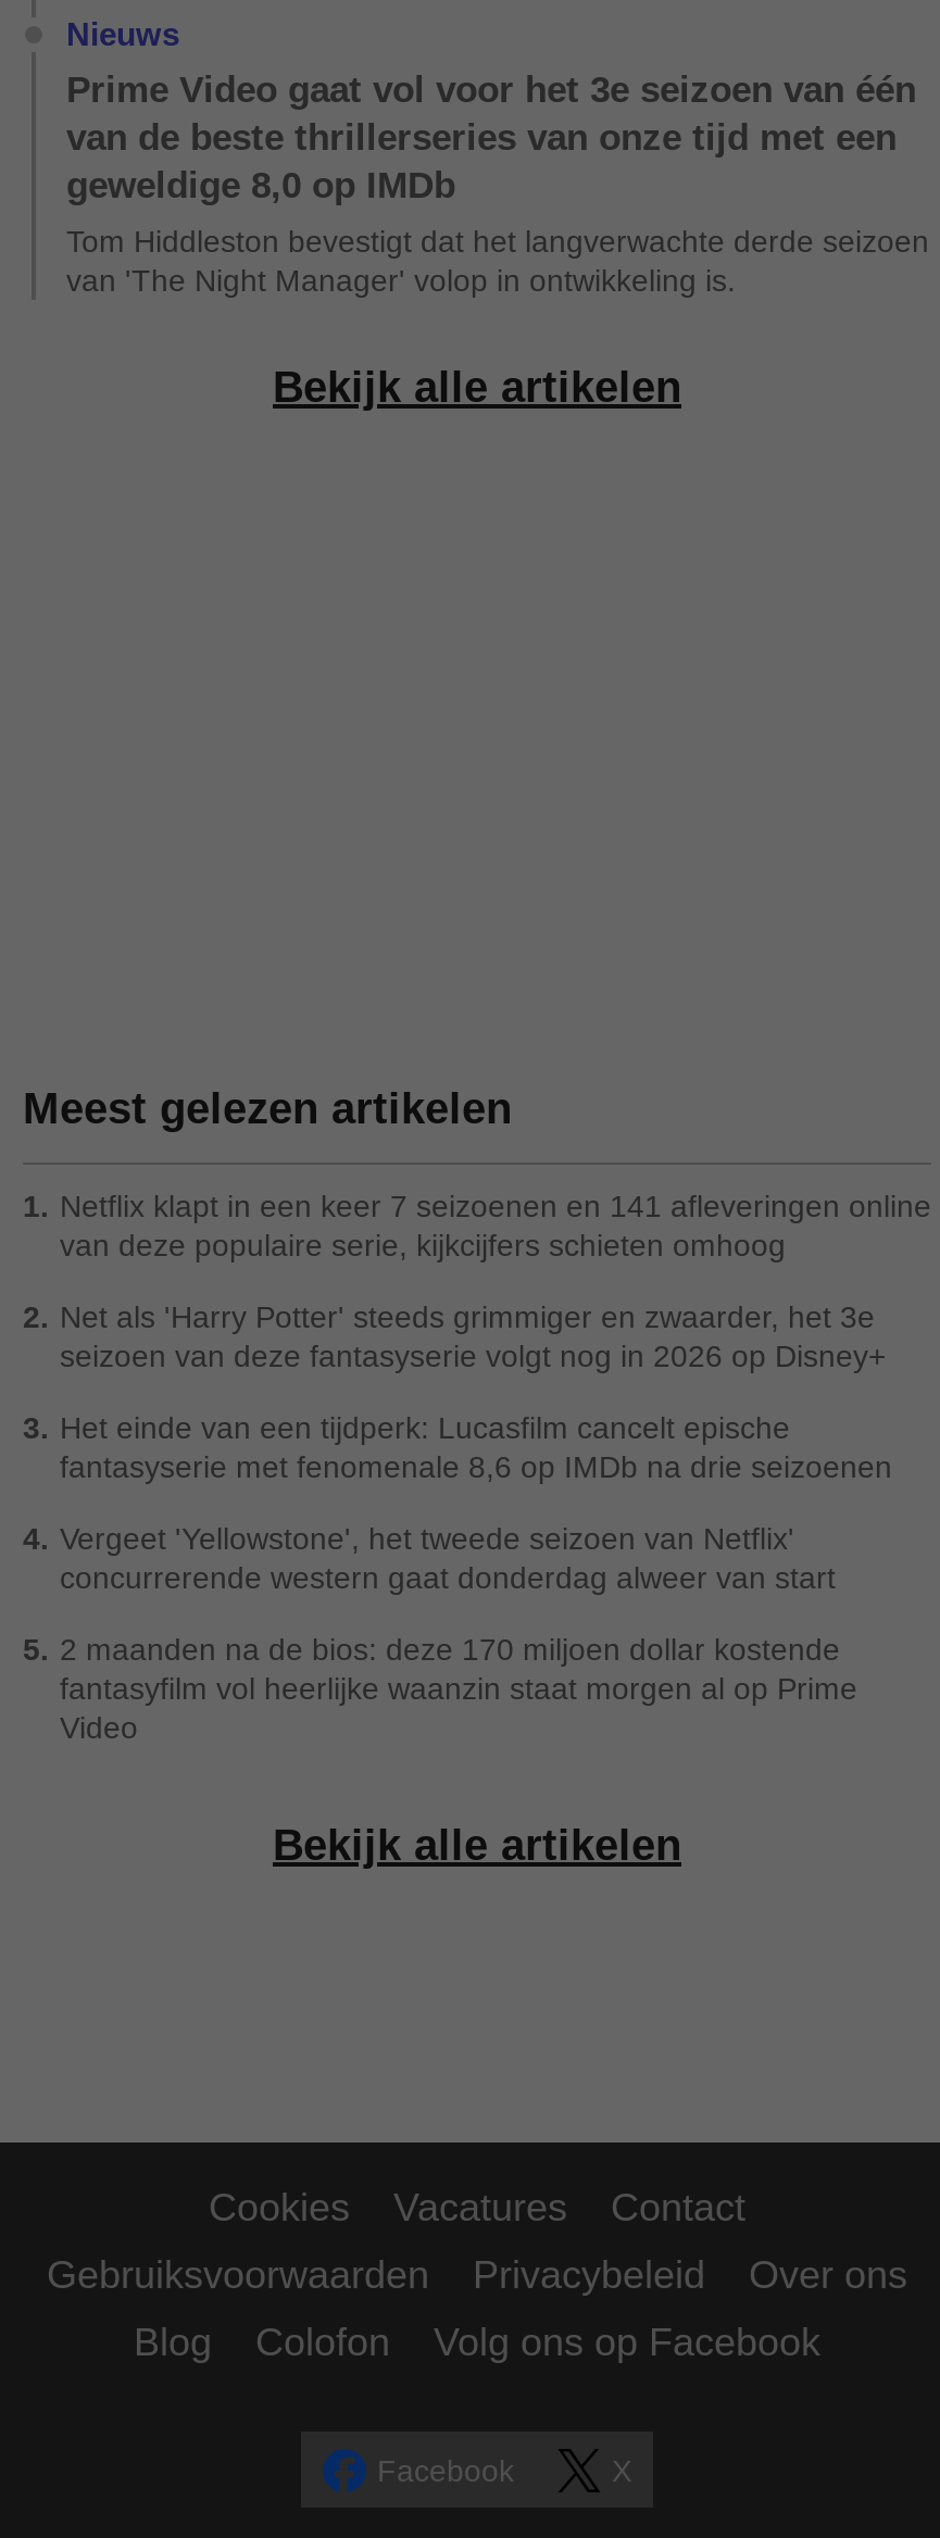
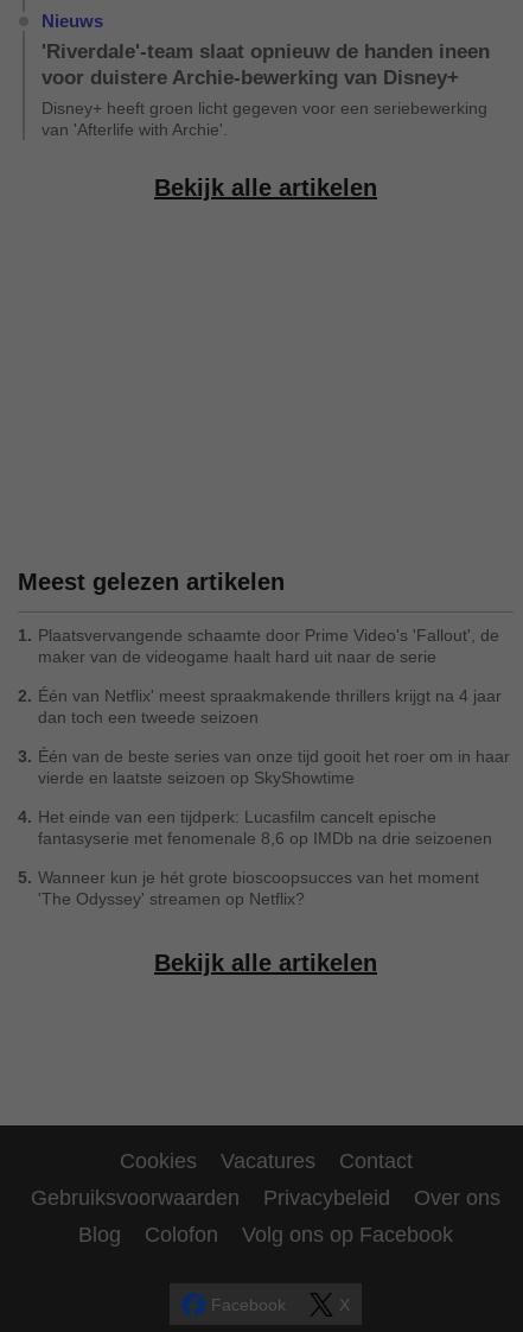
- Prime Video gaat vol voor het 3e seizoen van één
- van de beste thrillerseries van onze tijd met een
- geweldige 8,0 op IMDb
- Tom Hiddleston bevestigt dat het langverwachte derde seizoen
- van 'The Night Manager' volop in ontwikkeling is.
+ 'Riverdale'-team slaat opnieuw de handen ineen
+ voor duistere Archie-bewerking van Disney+
+ Disney+ heeft groen licht gegeven voor een seriebewerking
+ van 'Afterlife with Archie'.

- 1. Netflix klapt in een keer 7 seizoenen en 141 afleveringen online
- van deze populaire serie, kijkcijfers schieten omhoog
- 2. Net als 'Harry Potter' steeds grimmiger en zwaarder, het 3e
- seizoen van deze fantasyserie volgt nog in 2026 op Disney+
- 3. Het einde van een tijdperk: Lucasfilm cancelt epische
+ 1. Plaatsvervangende schaamte door Prime Video's 'Fallout', de
+ maker van de videogame haalt hard uit naar de serie
+ 2. Één van Netflix' meest spraakmakende thrillers krijgt na 4 jaar
+ dan toch een tweede seizoen
+ 3. Één van de beste series van onze tijd gooit het roer om in haar
+ vierde en laatste seizoen op SkyShowtime
+ 4. Het einde van een tijdperk: Lucasfilm cancelt epische

moved down: fantasyserie met fenomenale 8,6 op IMDb na drie seizoenen

- 4. Vergeet 'Yellowstone', het tweede seizoen van Netflix'
- concurrerende western gaat donderdag alweer van start
- 5. 2 maanden na de bios: deze 170 miljoen dollar kostende
- fantasyfilm vol heerlijke waanzin staat morgen al op Prime
- Video
+ 5. Wanneer kun je hét grote bioscoopsucces van het moment
+ 'The Odyssey' streamen op Netflix?
